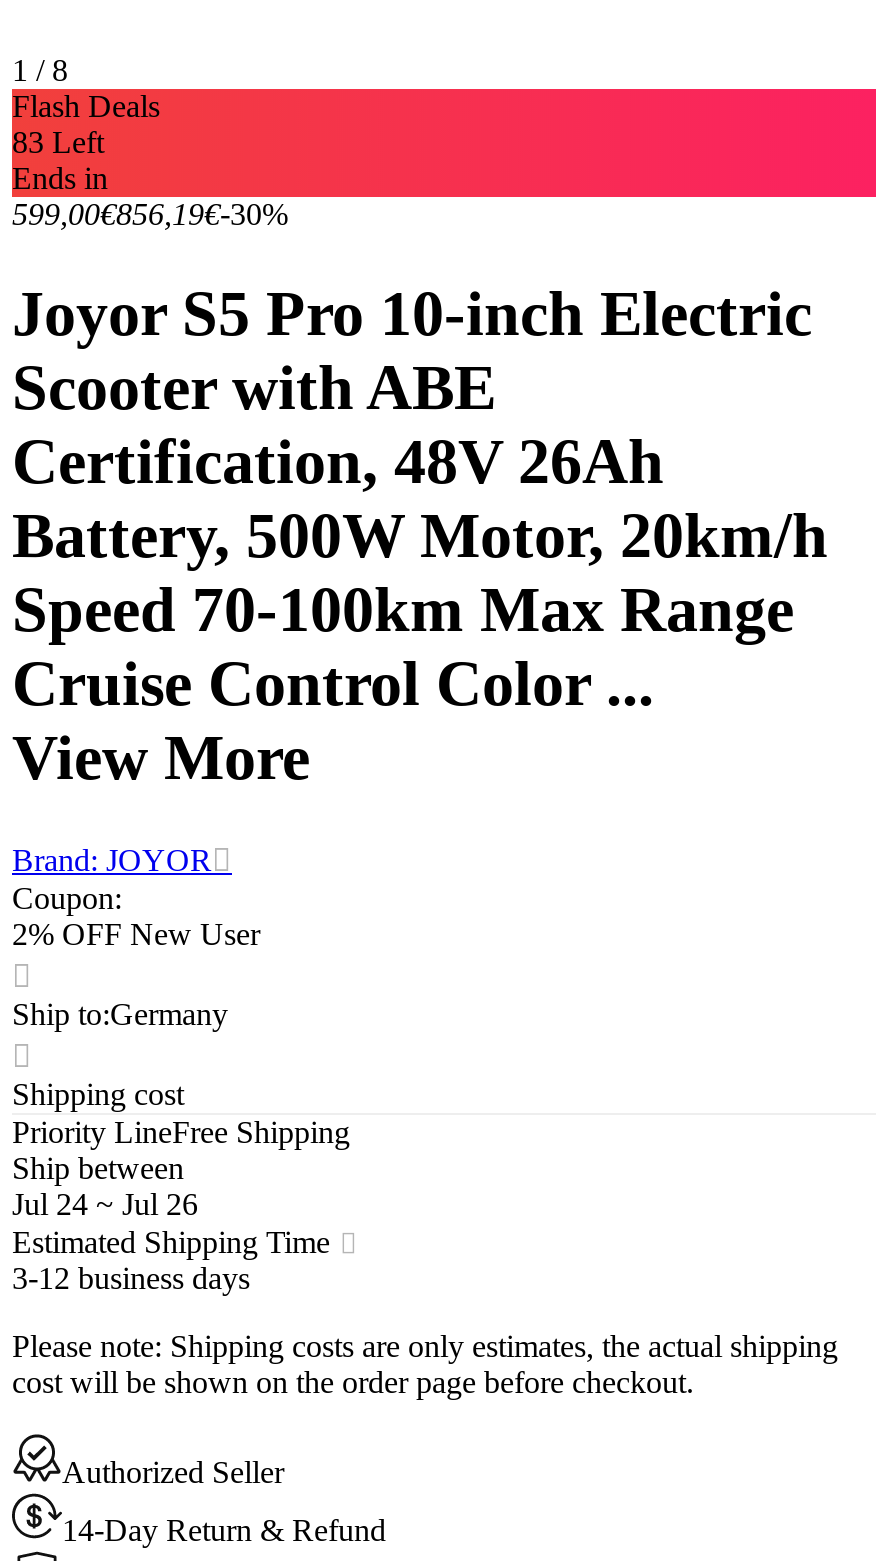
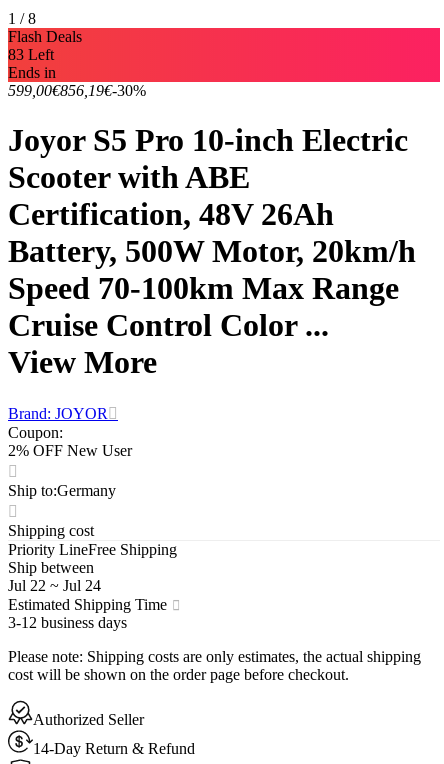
- Jul 24 ~ Jul 26
+ Jul 22 ~ Jul 24
